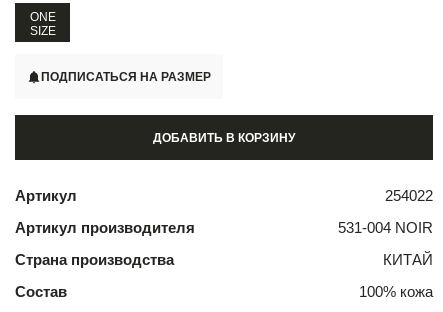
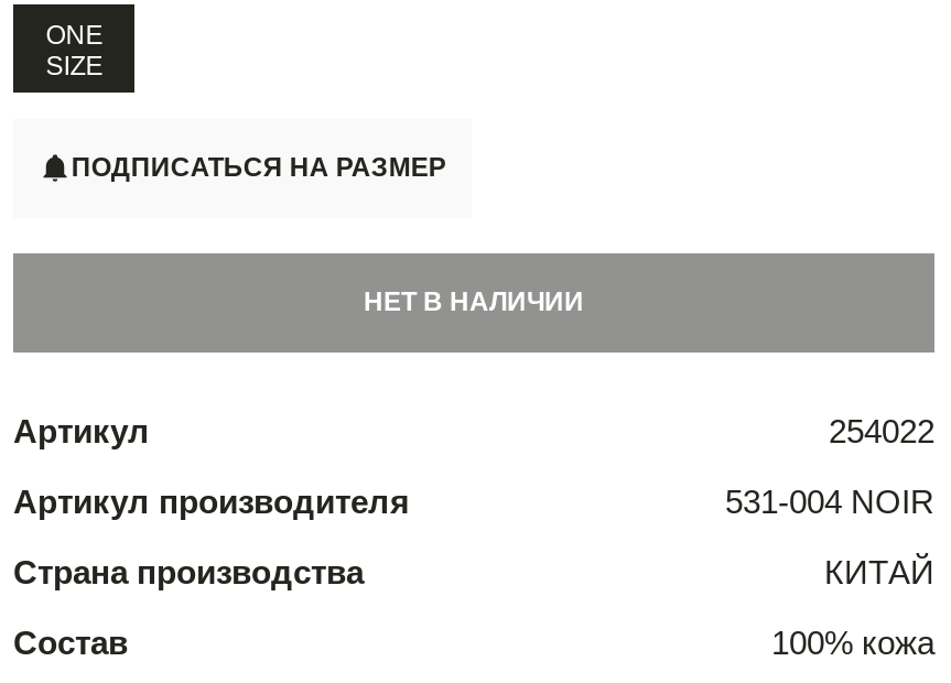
- ДОБАВИТЬ В КОРЗИНУ
+ НЕТ В НАЛИЧИИ
